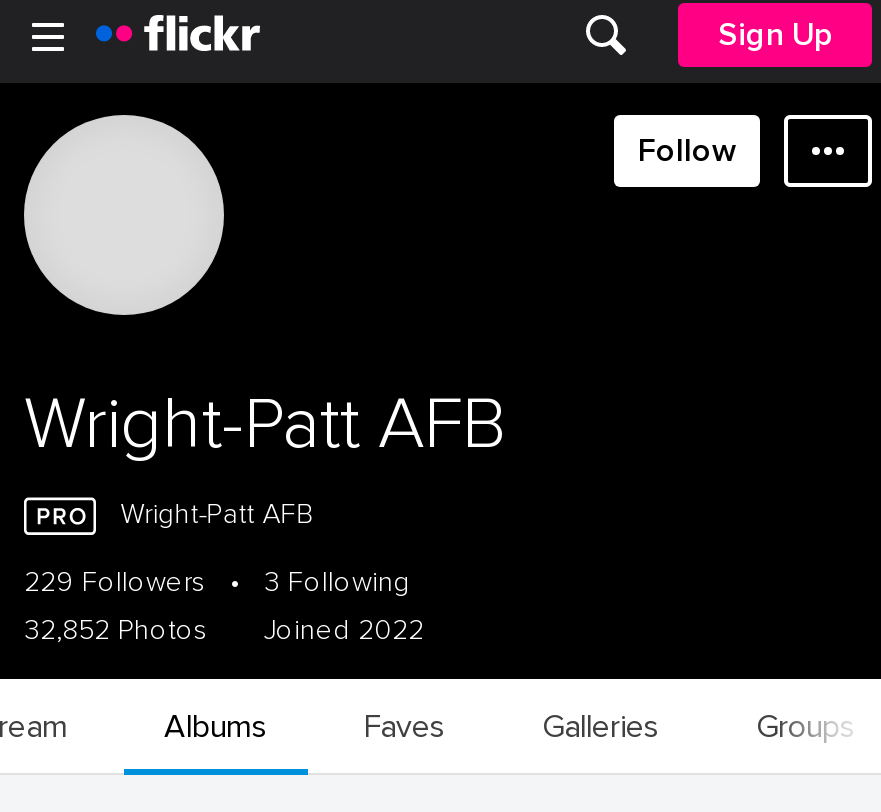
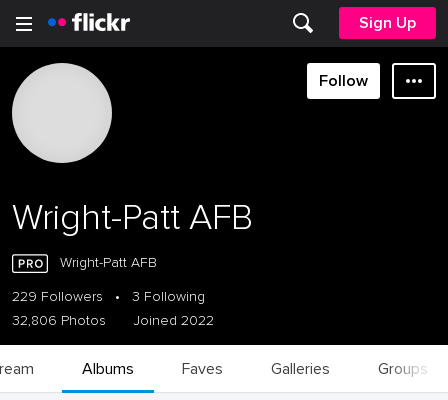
- 32,852 Photos Joined 2022
+ 32,806 Photos Joined 2022
